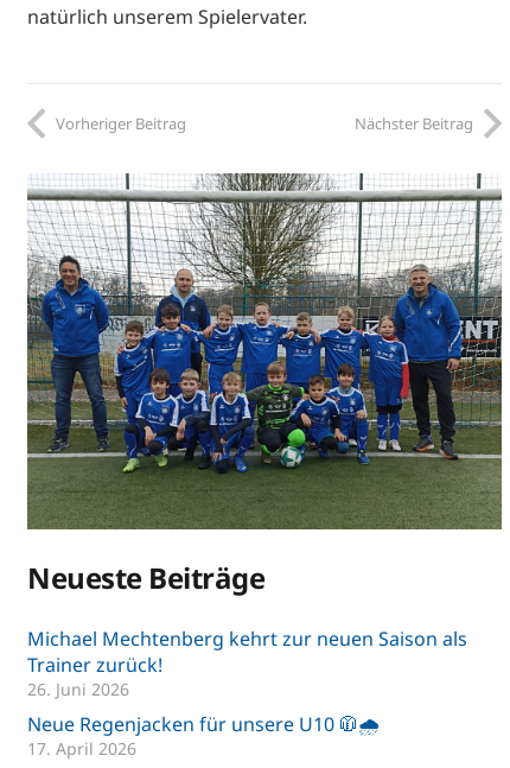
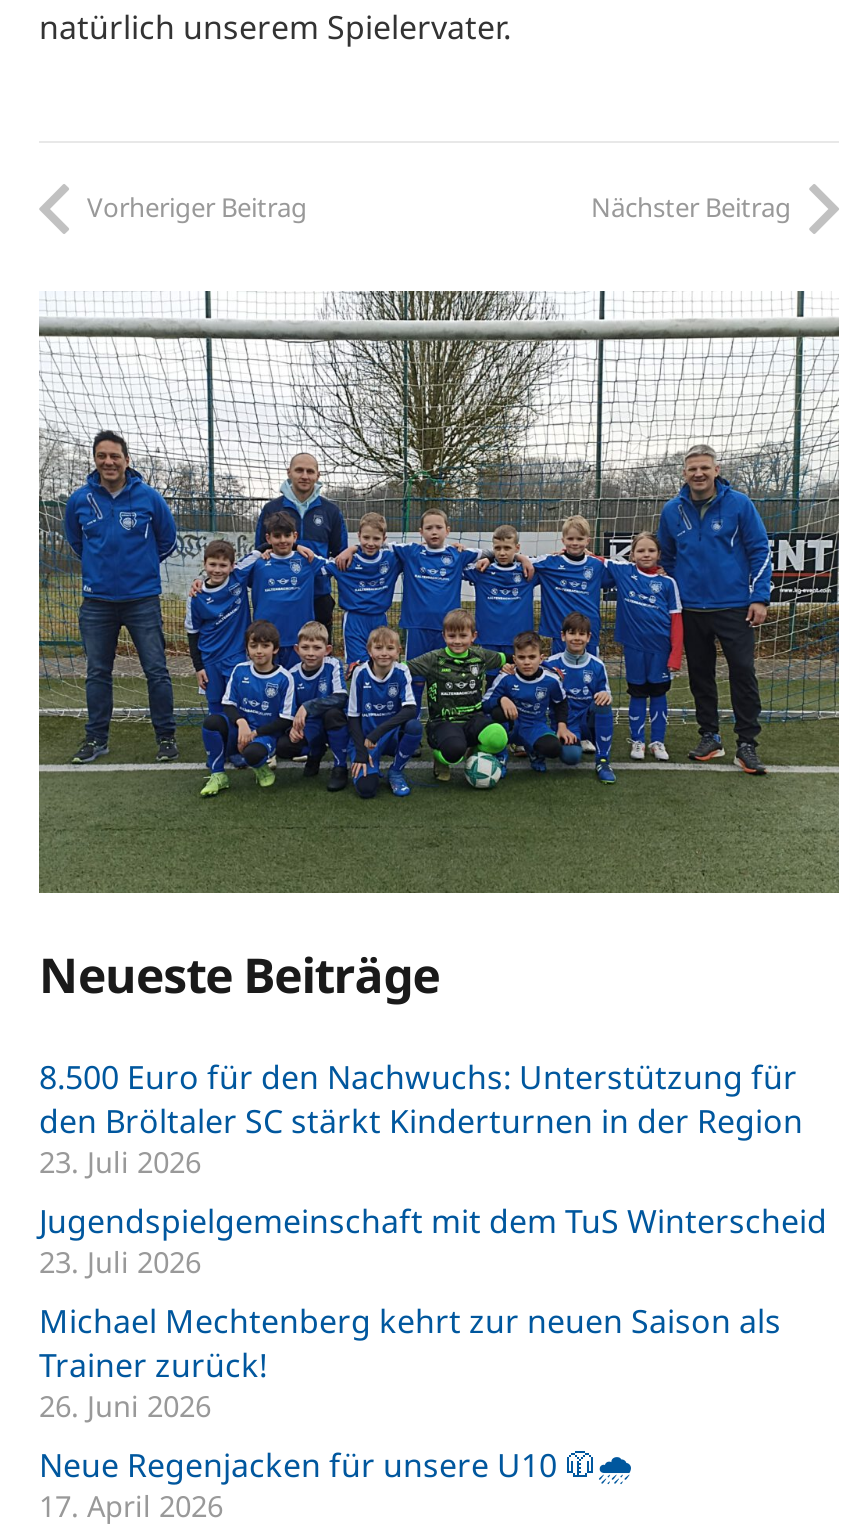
+ 8.500 Euro für den Nachwuchs: Unterstützung für
+ den Bröltaler SC stärkt Kinderturnen in der Region
+ 23. Juli 2026
+ Jugendspielgemeinschaft mit dem TuS Winterscheid
+ 23. Juli 2026
